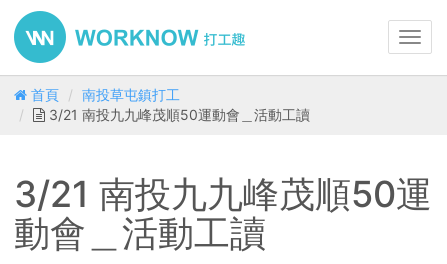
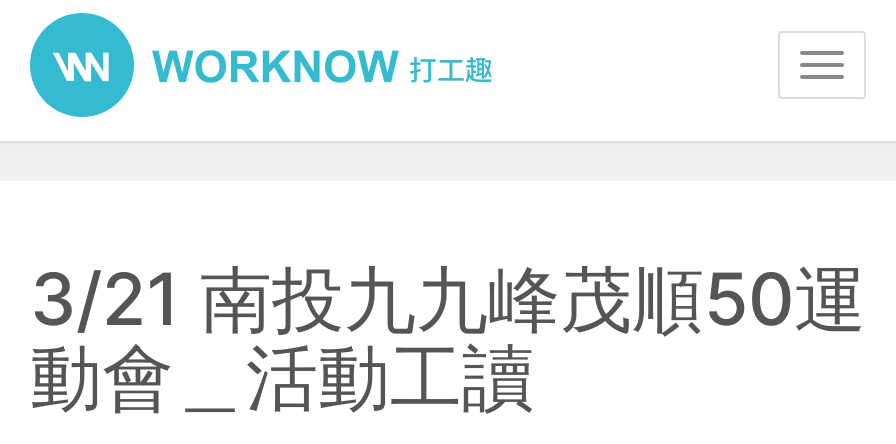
- 首頁
- 南投草屯鎮打工
- 3/21 南投九九峰茂順50運動會＿活動工讀
